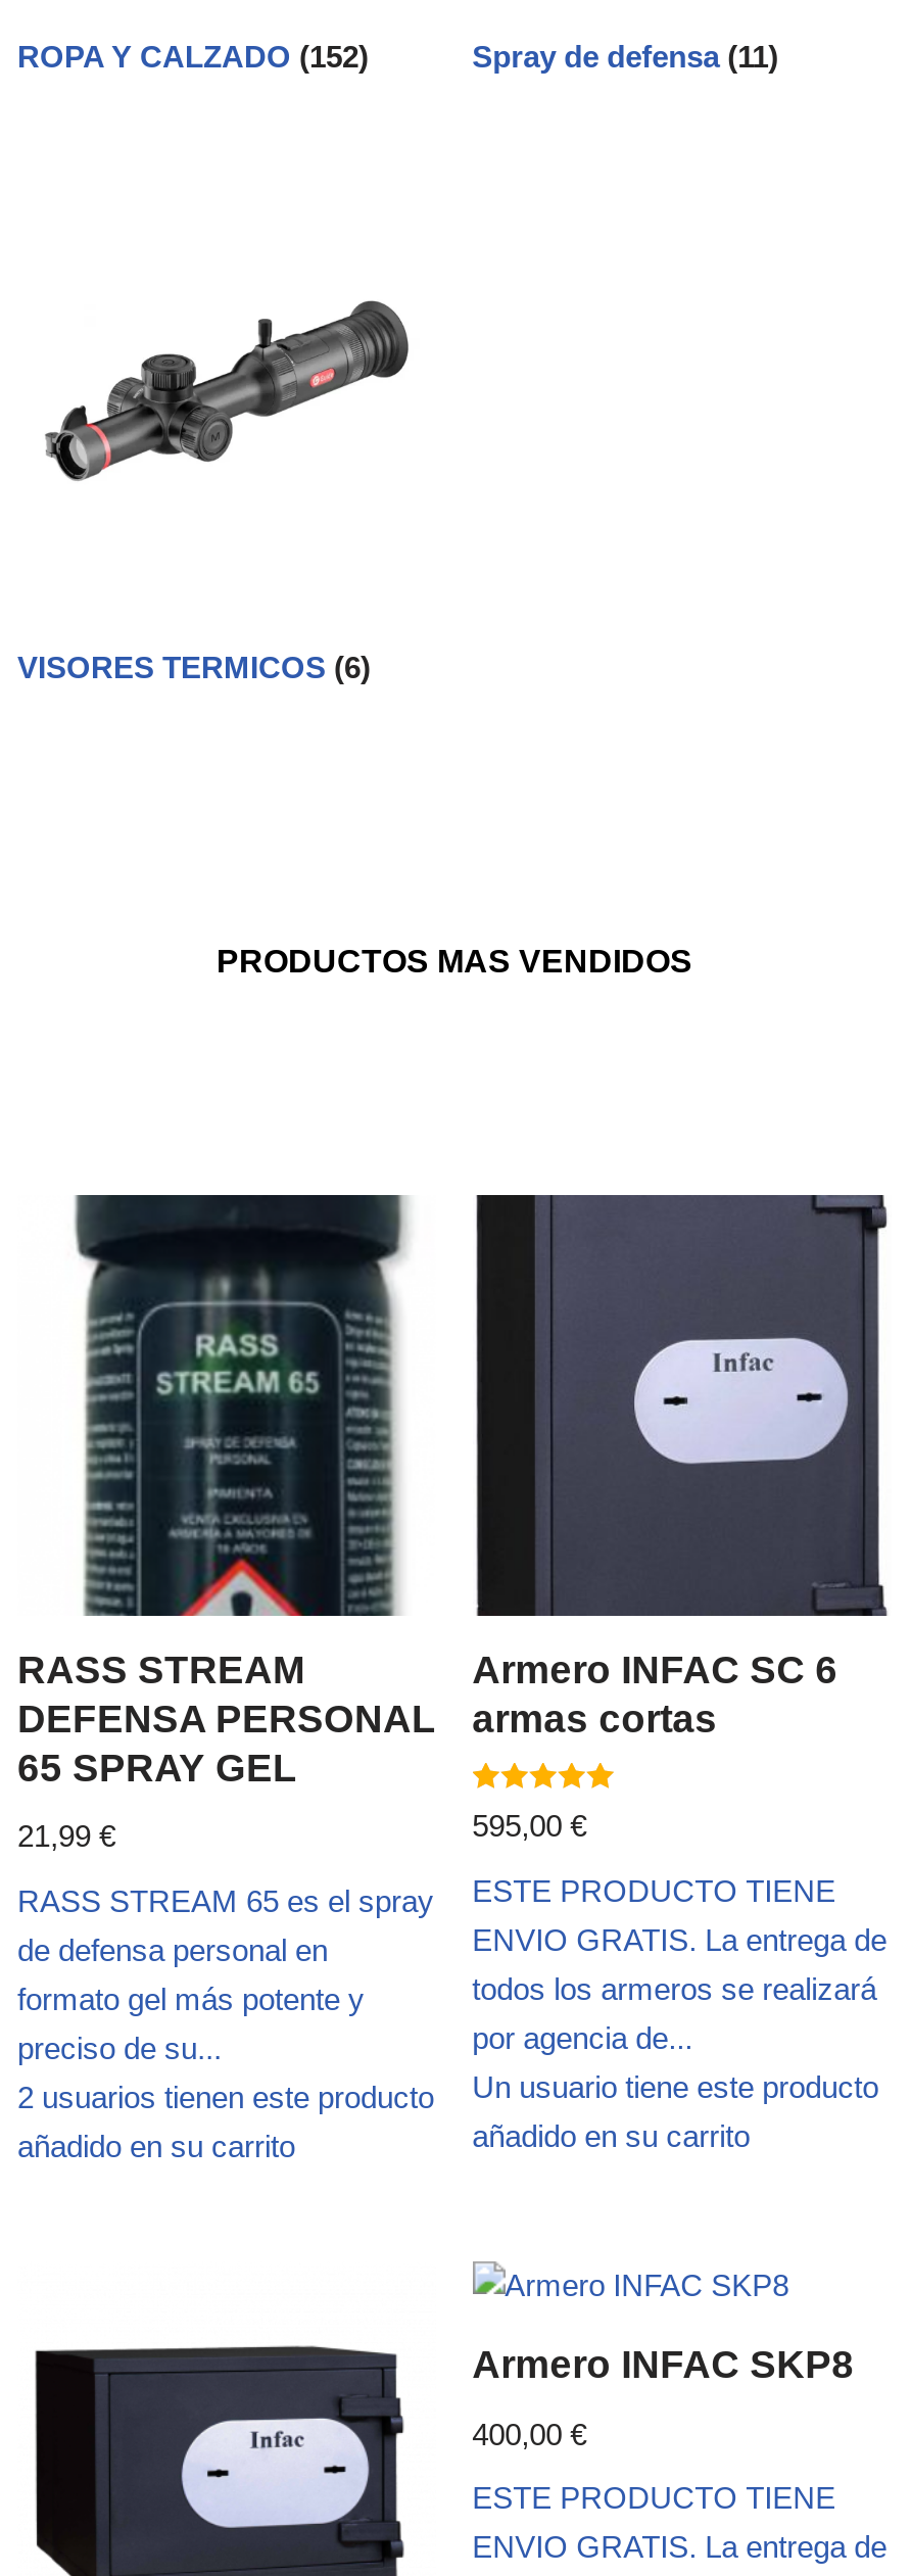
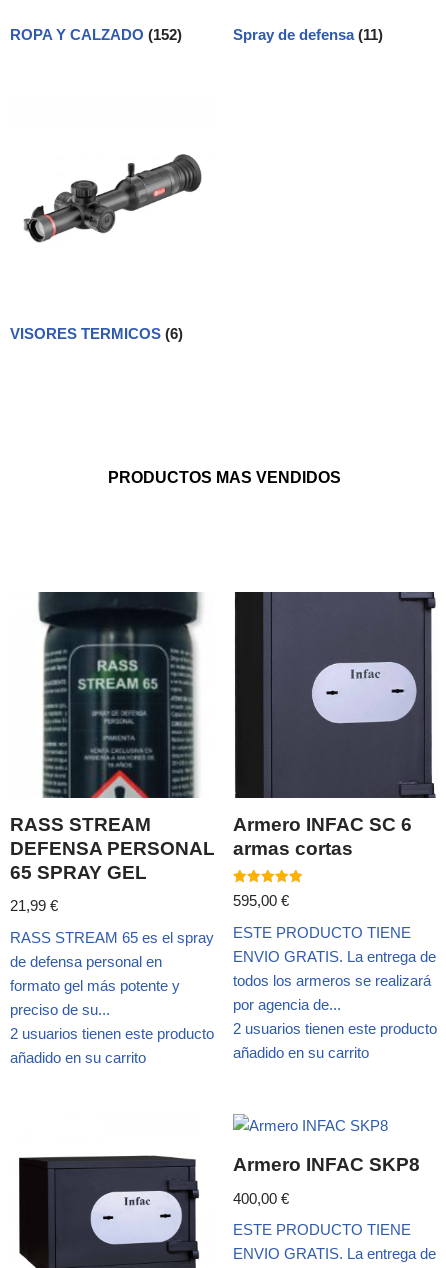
- Un usuario tiene este producto
+ 2 usuarios tienen este producto
